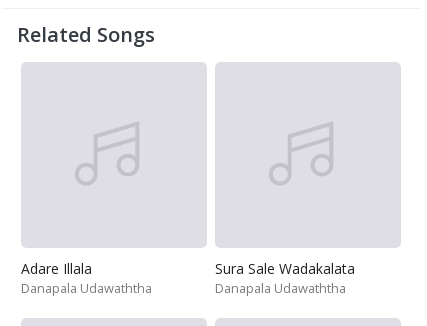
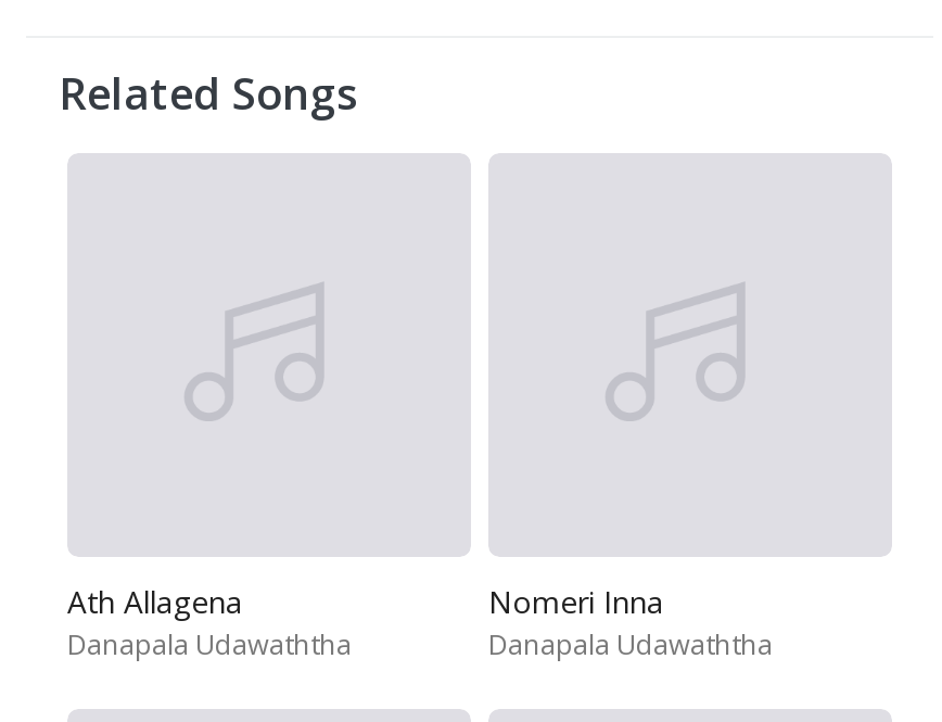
- Adare Illala
+ Ath Allagena

- Sura Sale Wadakalata
+ Nomeri Inna
